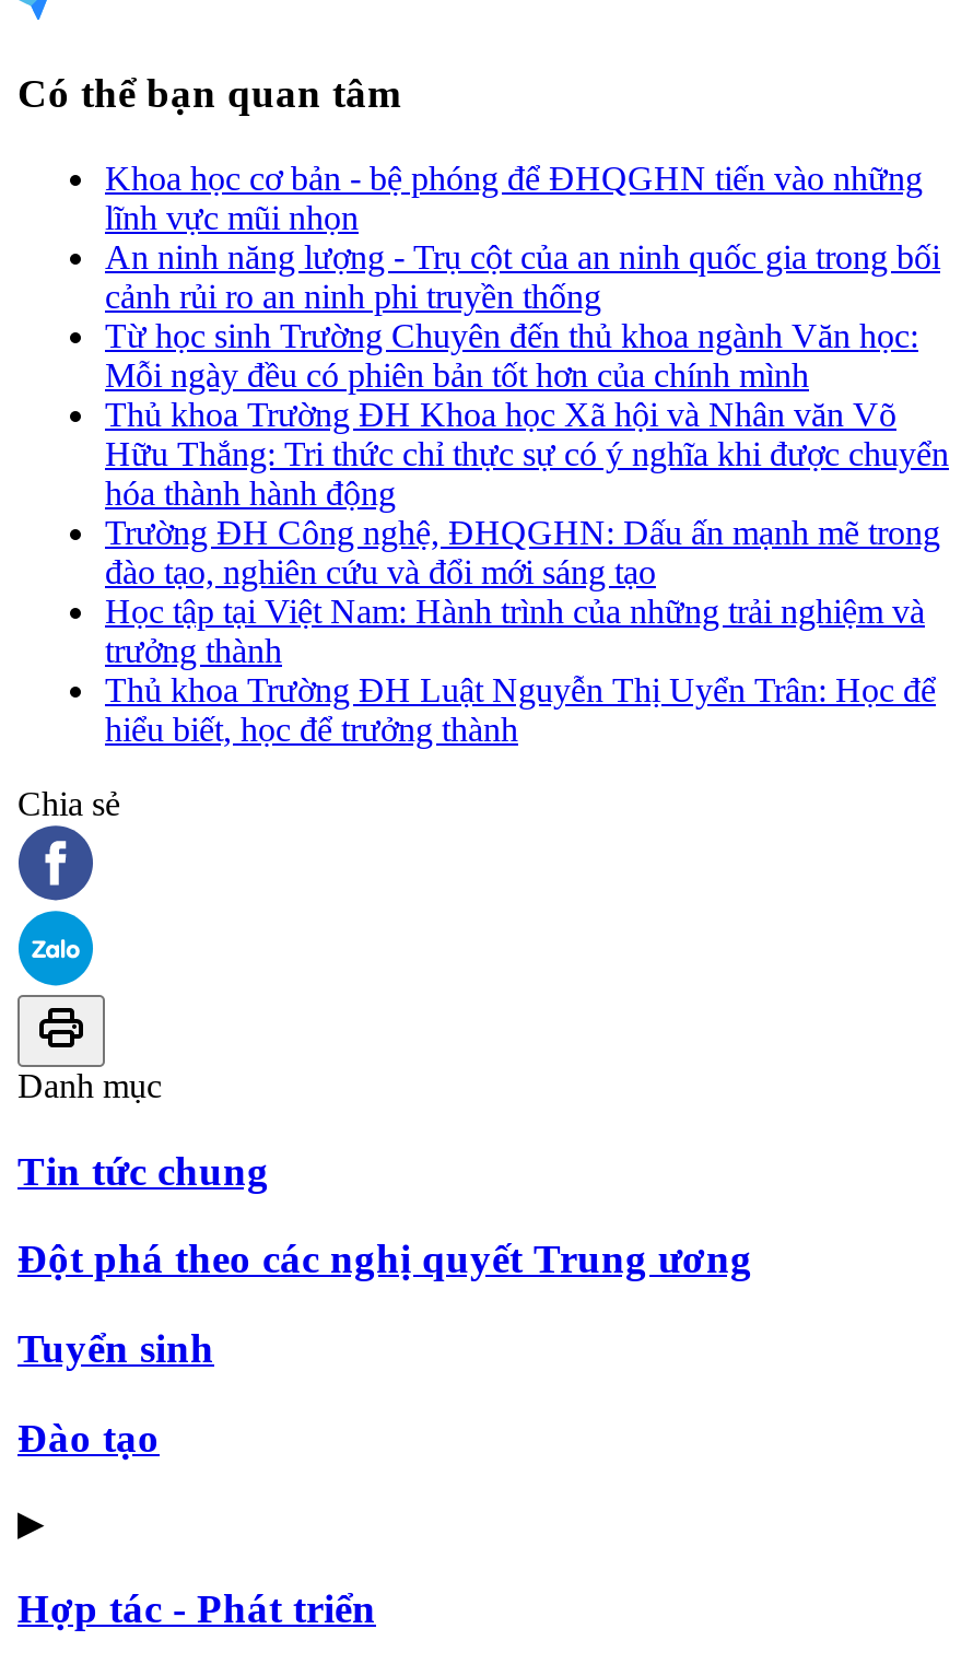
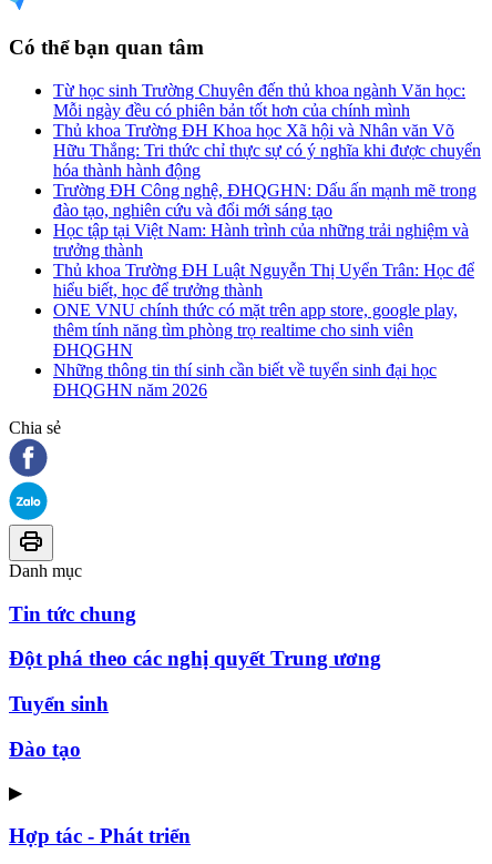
- Khoa học cơ bản - bệ phóng để ĐHQGHN tiến vào những
- lĩnh vực mũi nhọn
- An ninh năng lượng - Trụ cột của an ninh quốc gia trong bối
- cảnh rủi ro an ninh phi truyền thống

moved up: Từ học sinh Trường Chuyên đến thủ khoa ngành Văn học: | Mỗi ngày đều có phiên bản tốt hơn của chính mình | Thủ khoa Trường ĐH Khoa học Xã hội và Nhân văn Võ | ... | Thủ khoa Trường ĐH Luật Nguyễn Thị Uyển Trân: Học để | hiểu biết, học để trưởng thành

+ ONE VNU chính thức có mặt trên app store, google play,
+ thêm tính năng tìm phòng trọ realtime cho sinh viên
+ ĐHQGHN
+ Những thông tin thí sinh cần biết về tuyển sinh đại học
+ ĐHQGHN năm 2026
